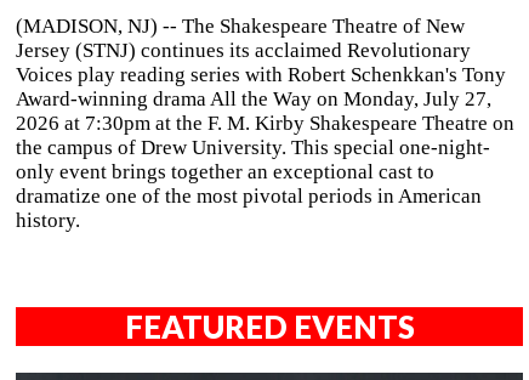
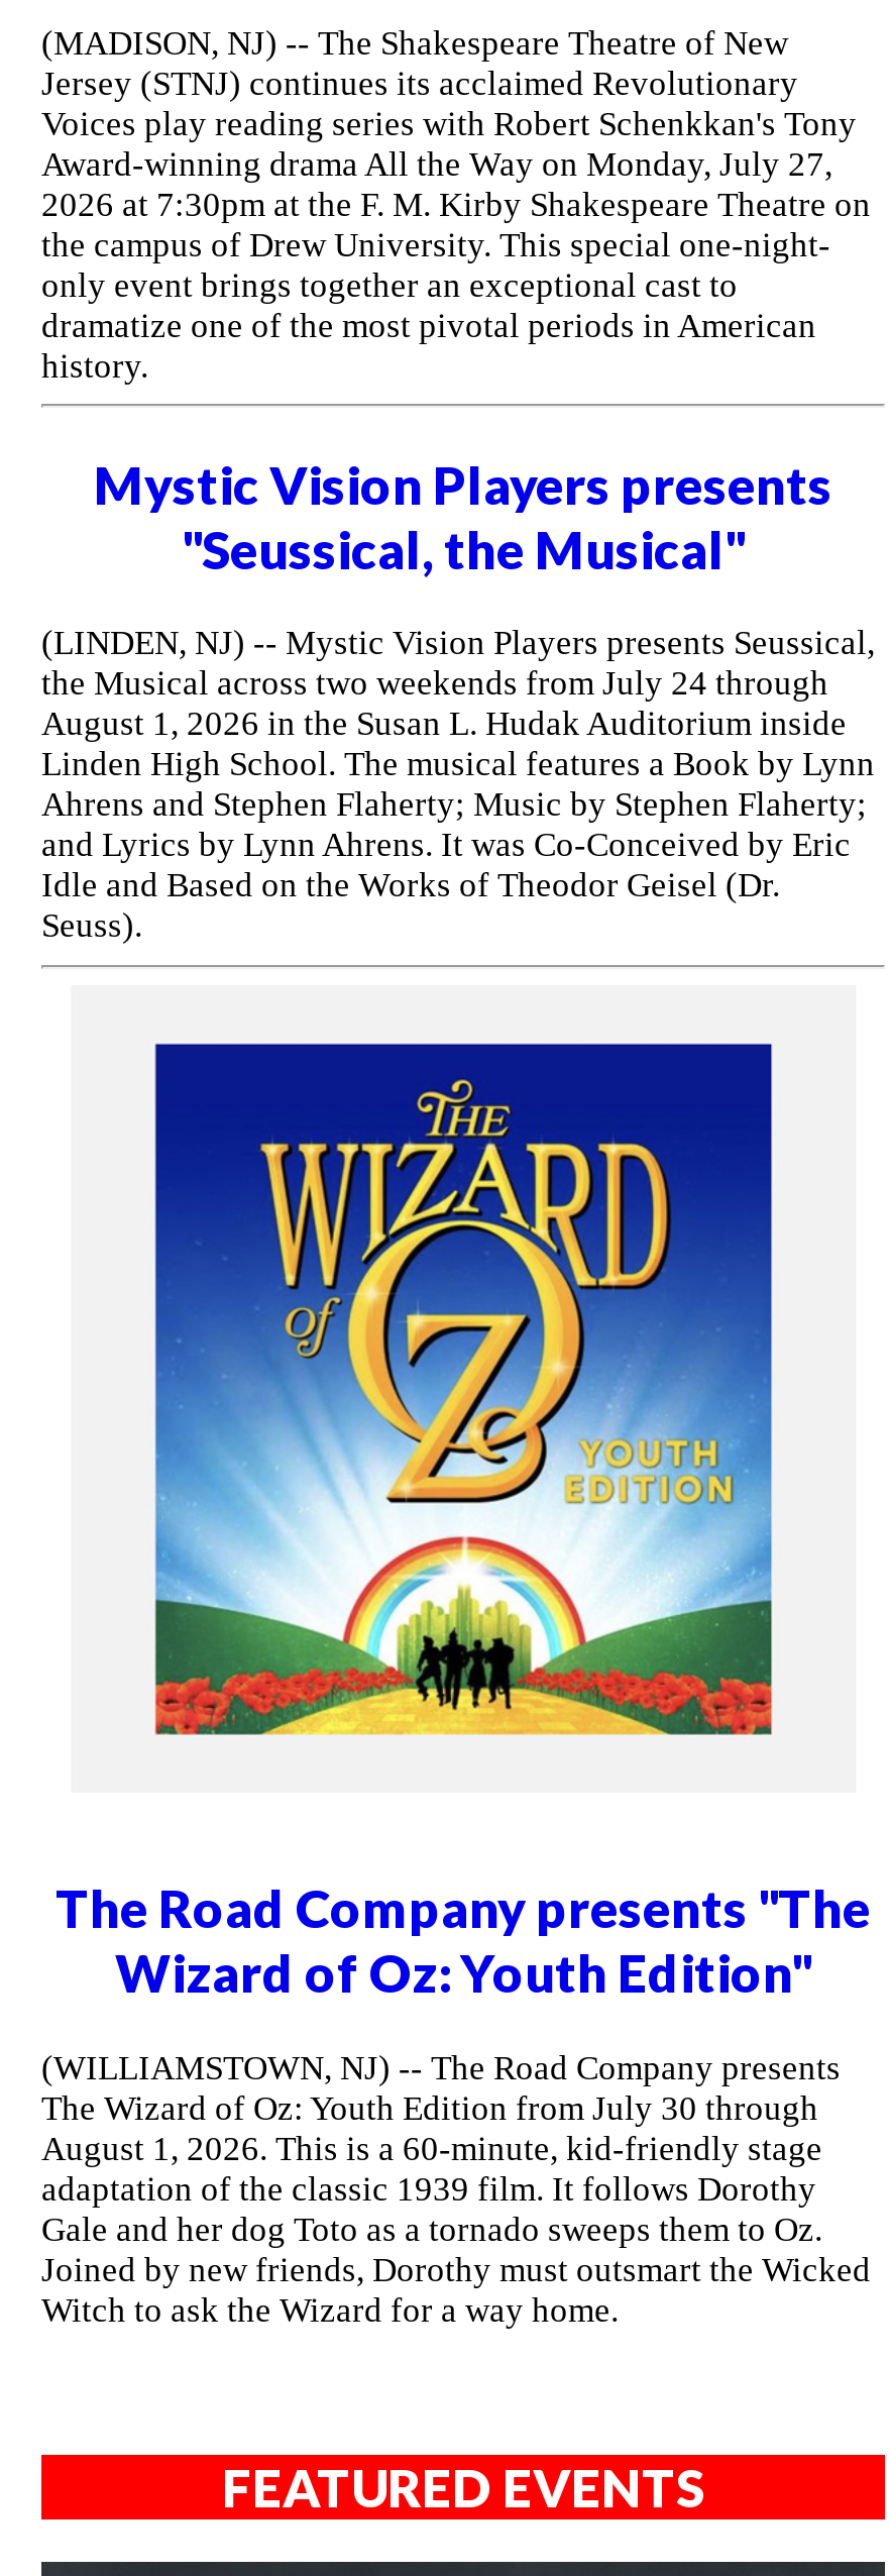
+ Mystic Vision Players presents
+ "Seussical, the Musical"
+ (LINDEN, NJ) -- Mystic Vision Players presents Seussical,
+ the Musical across two weekends from July 24 through
+ August 1, 2026 in the Susan L. Hudak Auditorium inside
+ Linden High School. The musical features a Book by Lynn
+ Ahrens and Stephen Flaherty; Music by Stephen Flaherty;
+ and Lyrics by Lynn Ahrens. It was Co-Conceived by Eric
+ Idle and Based on the Works of Theodor Geisel (Dr.
+ Seuss).

+ The Road Company presents "The
+ Wizard of Oz: Youth Edition"
+ (WILLIAMSTOWN, NJ) -- The Road Company presents
+ The Wizard of Oz: Youth Edition from July 30 through
+ August 1, 2026. This is a 60-minute, kid-friendly stage
+ adaptation of the classic 1939 film. It follows Dorothy
+ Gale and her dog Toto as a tornado sweeps them to Oz.
+ Joined by new friends, Dorothy must outsmart the Wicked
+ Witch to ask the Wizard for a way home.

+ [image]
